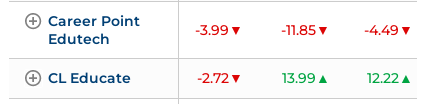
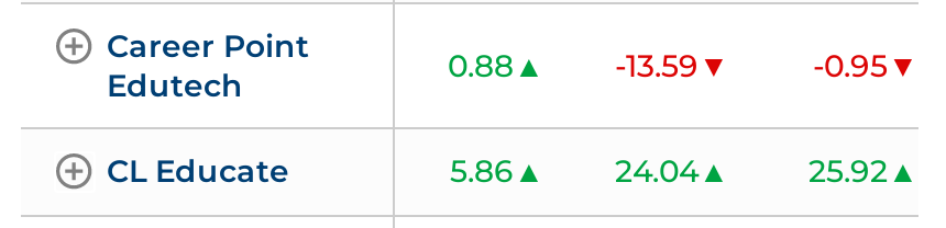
- -3.99
+ 0.88

- -11.85
+ -13.59

- -4.49
+ -0.95

- -2.72
+ 5.86

- 13.99
+ 24.04

- 12.22
+ 25.92
